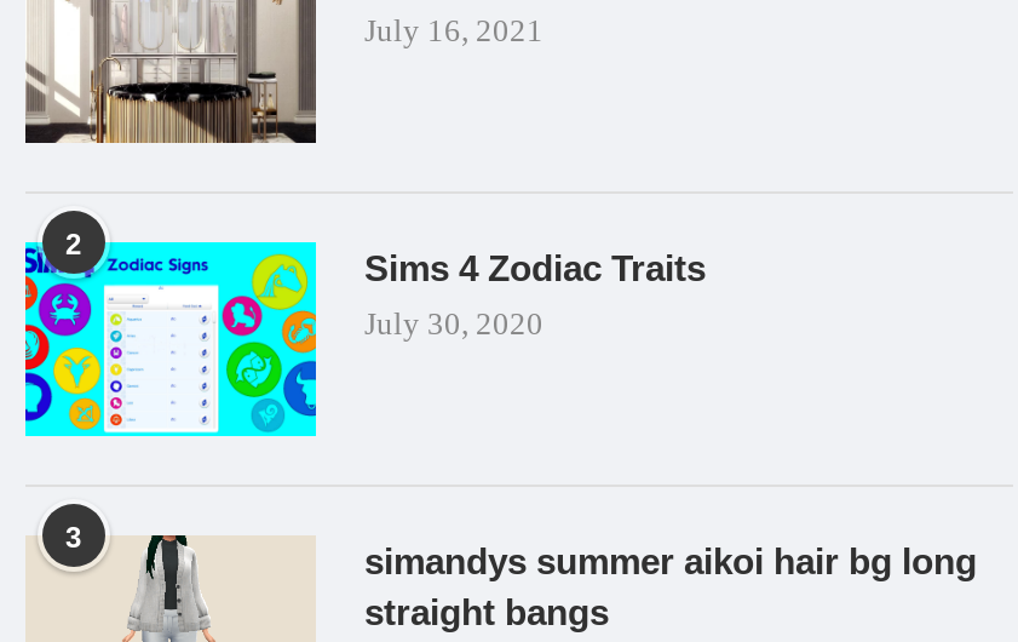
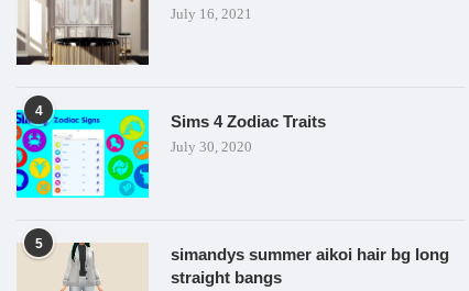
- 2
+ 4

- 3
+ 5
